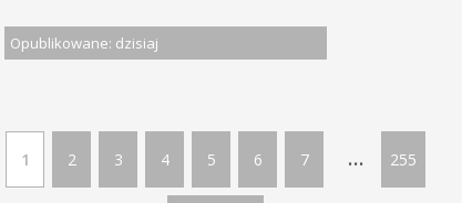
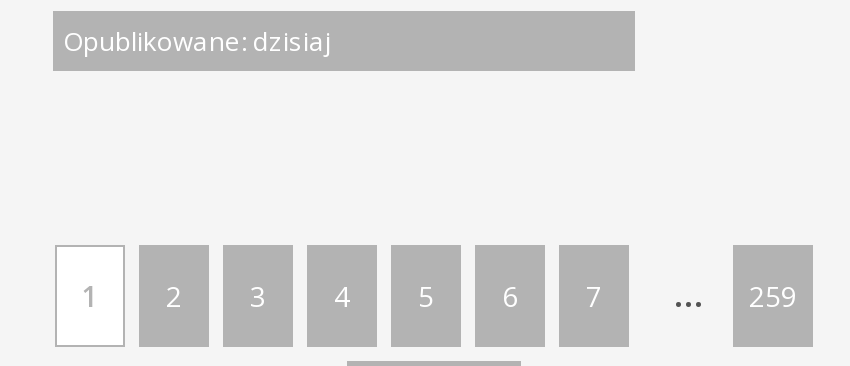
- 255
+ 259
